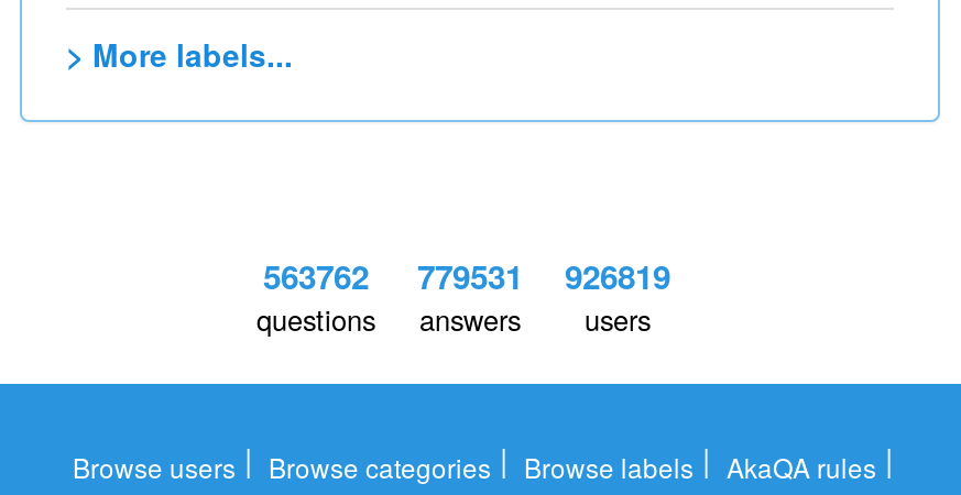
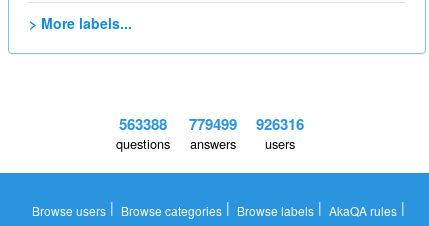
- 563762
+ 563388

- 779531
+ 779499

- 926819
+ 926316
